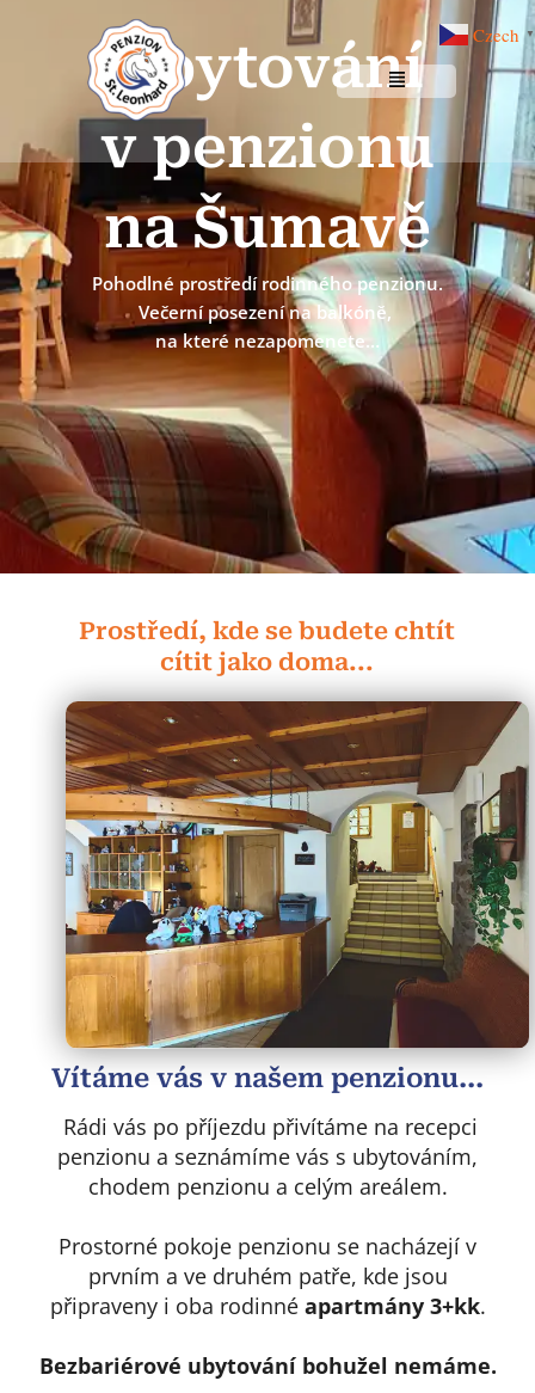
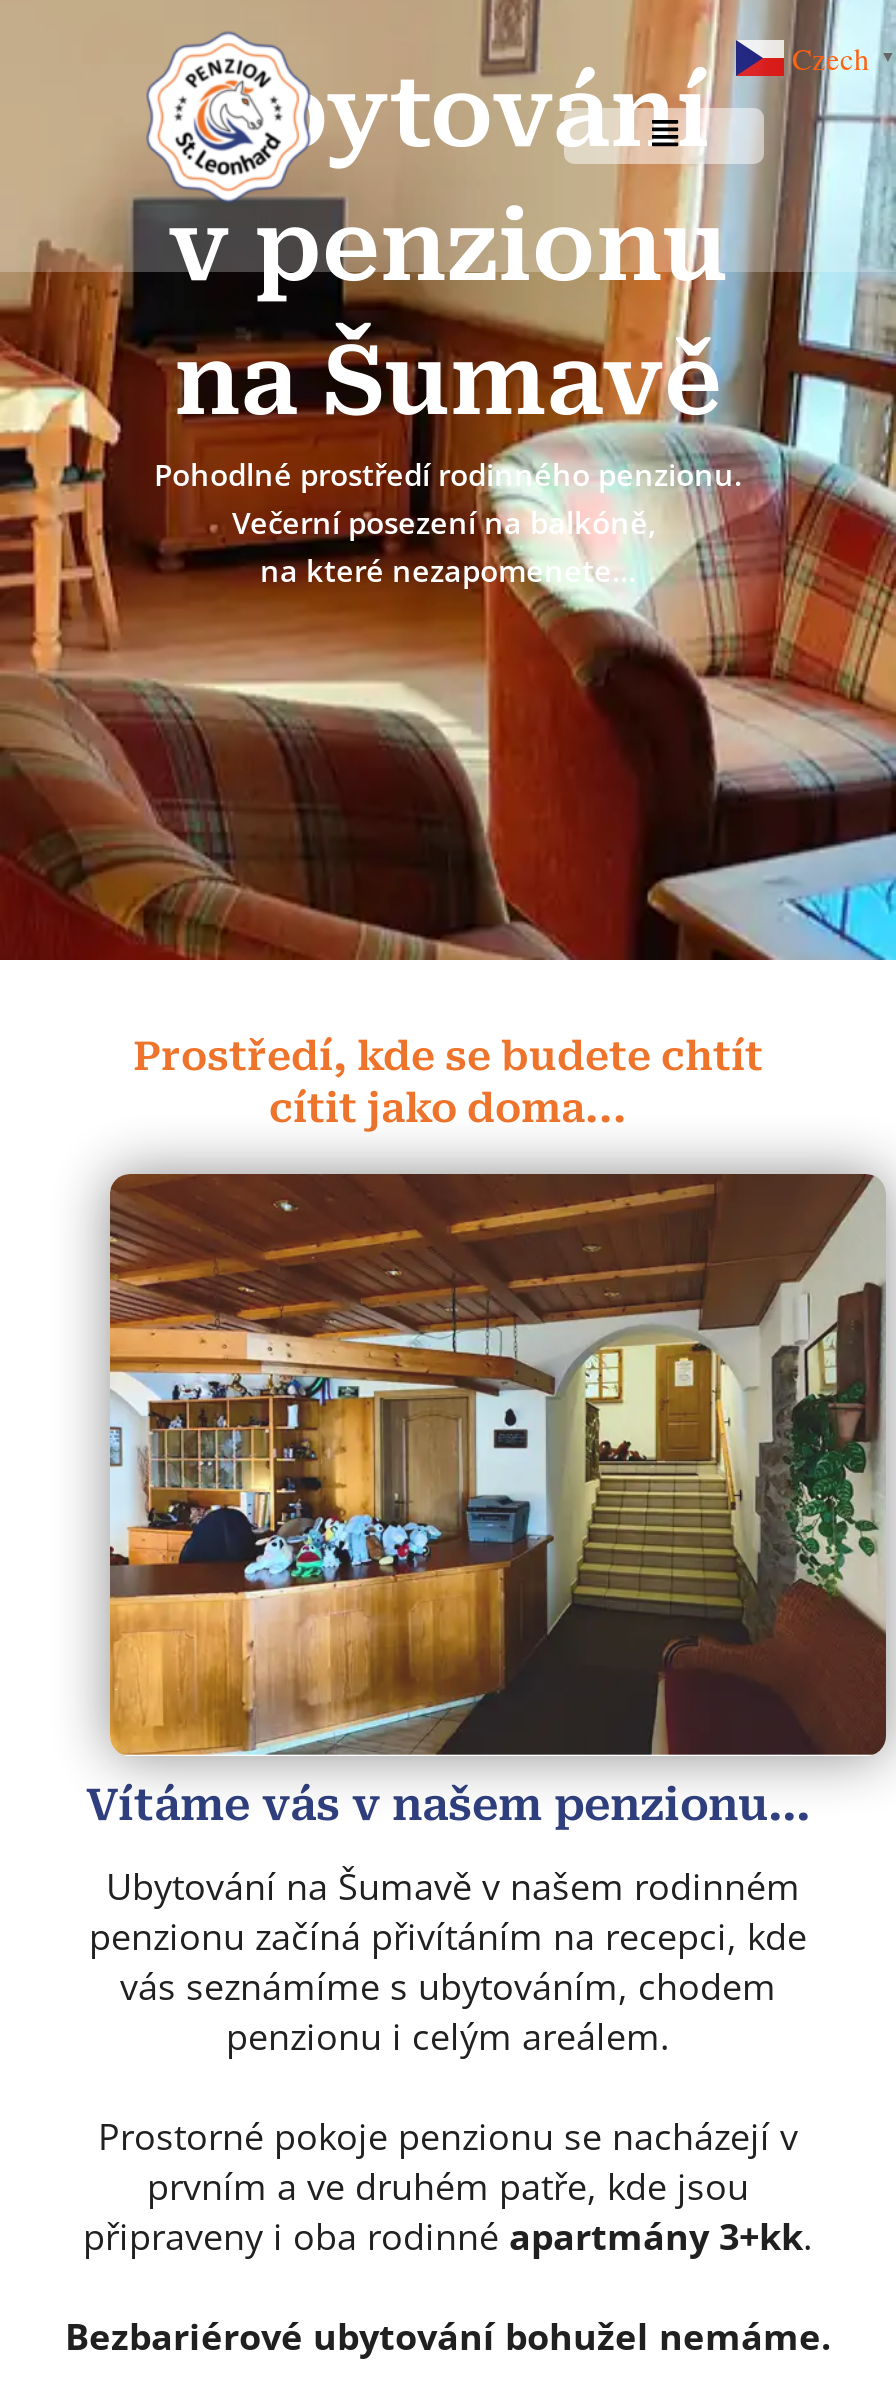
- Rádi vás po příjezdu přivítáme na recepci
- penzionu a seznámíme vás s ubytováním,
- chodem penzionu a celým areálem.
+ Ubytování na Šumavě v našem rodinném
+ penzionu začíná přivítáním na recepci, kde
+ vás seznámíme s ubytováním, chodem
+ penzionu i celým areálem.
